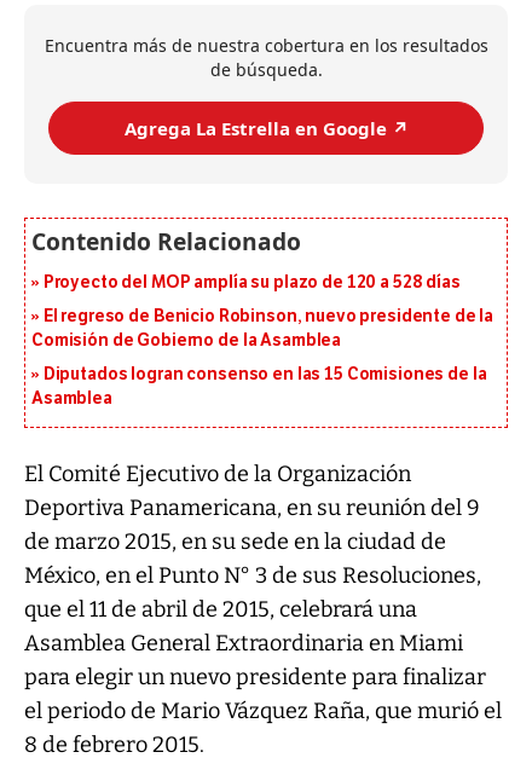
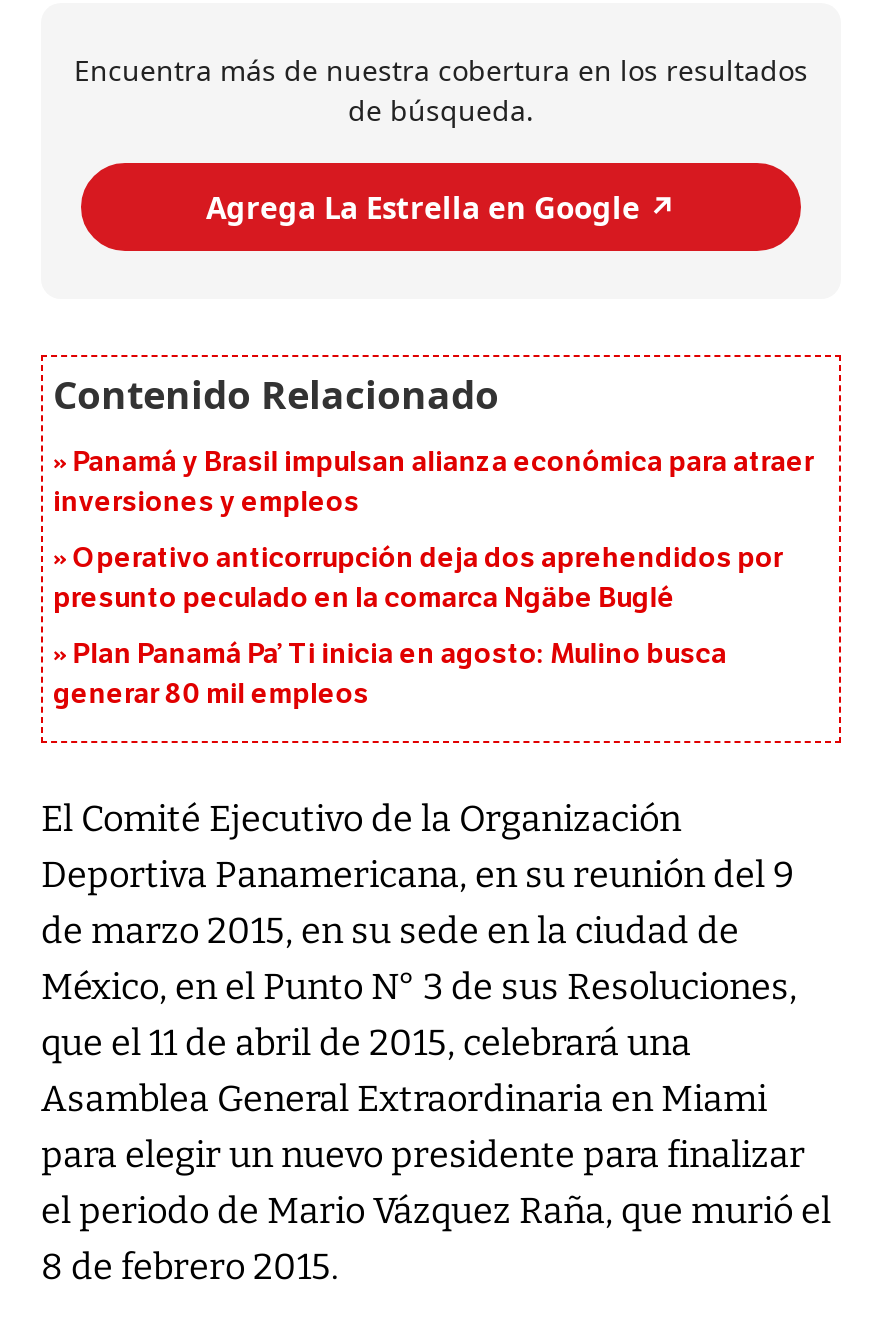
- Proyecto del MOP amplía su plazo de 120 a 528 días
+ Panamá y Brasil impulsan alianza económica para atraer
+ inversiones y empleos

- El regreso de Benicio Robinson, nuevo presidente de la
- Comisión de Gobierno de la Asamblea
+ Operativo anticorrupción deja dos aprehendidos por
+ presunto peculado en la comarca Ngäbe Buglé

- Diputados logran consenso en las 15 Comisiones de la
- Asamblea
+ Plan Panamá Pa’ Ti inicia en agosto: Mulino busca
+ generar 80 mil empleos
